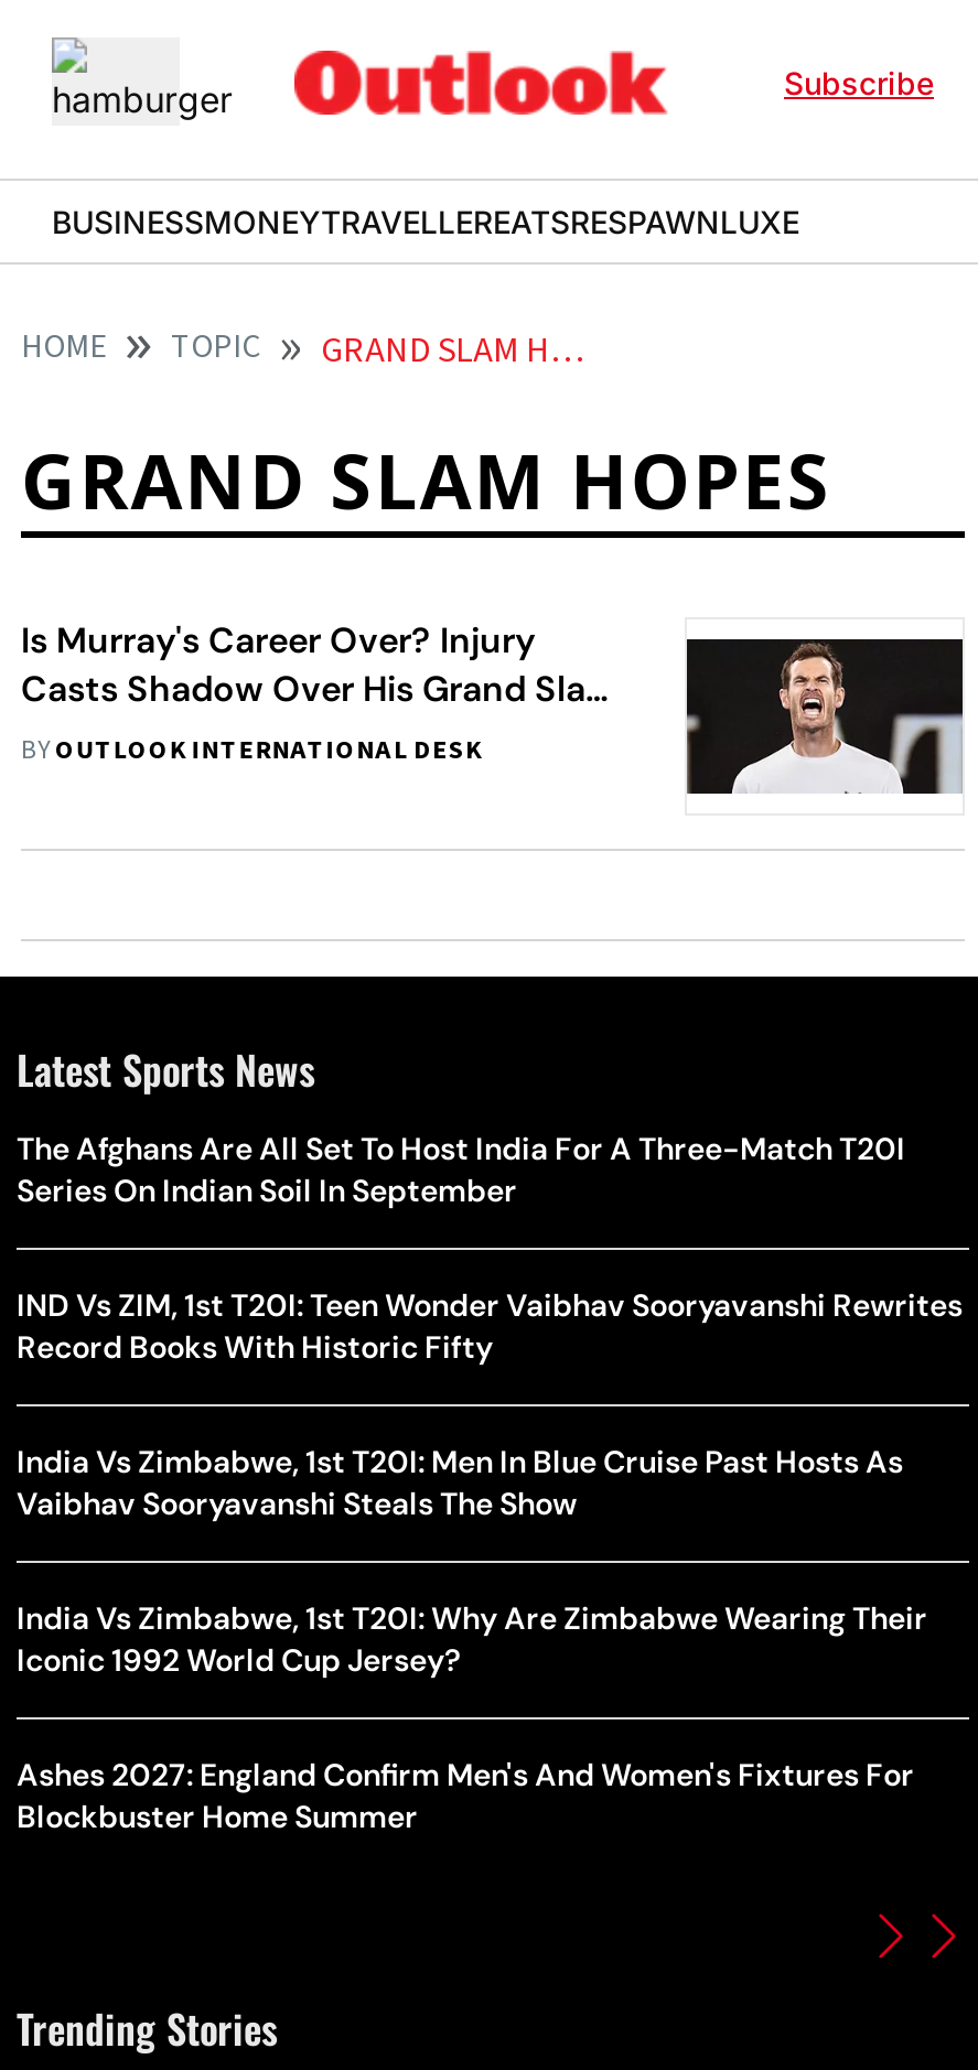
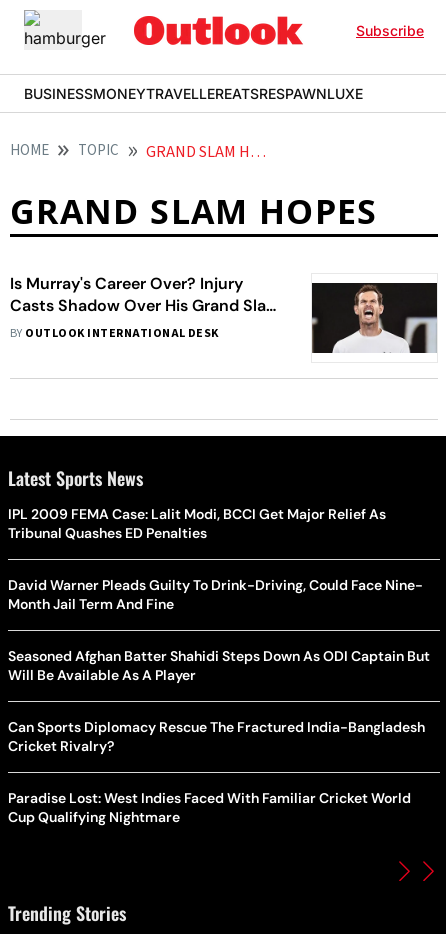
- The Afghans Are All Set To Host India For A Three-Match T20I
- Series On Indian Soil In September
+ IPL 2009 FEMA Case: Lalit Modi, BCCI Get Major Relief As
+ Tribunal Quashes ED Penalties

- IND Vs ZIM, 1st T20I: Teen Wonder Vaibhav Sooryavanshi Rewrites
- Record Books With Historic Fifty
+ David Warner Pleads Guilty To Drink-Driving, Could Face Nine-
+ Month Jail Term And Fine

- India Vs Zimbabwe, 1st T20I: Men In Blue Cruise Past Hosts As
- Vaibhav Sooryavanshi Steals The Show
+ Seasoned Afghan Batter Shahidi Steps Down As ODI Captain But
+ Will Be Available As A Player

- India Vs Zimbabwe, 1st T20I: Why Are Zimbabwe Wearing Their
- Iconic 1992 World Cup Jersey?
+ Can Sports Diplomacy Rescue The Fractured India-Bangladesh
+ Cricket Rivalry?

- Ashes 2027: England Confirm Men's And Women's Fixtures For
- Blockbuster Home Summer
+ Paradise Lost: West Indies Faced With Familiar Cricket World
+ Cup Qualifying Nightmare
